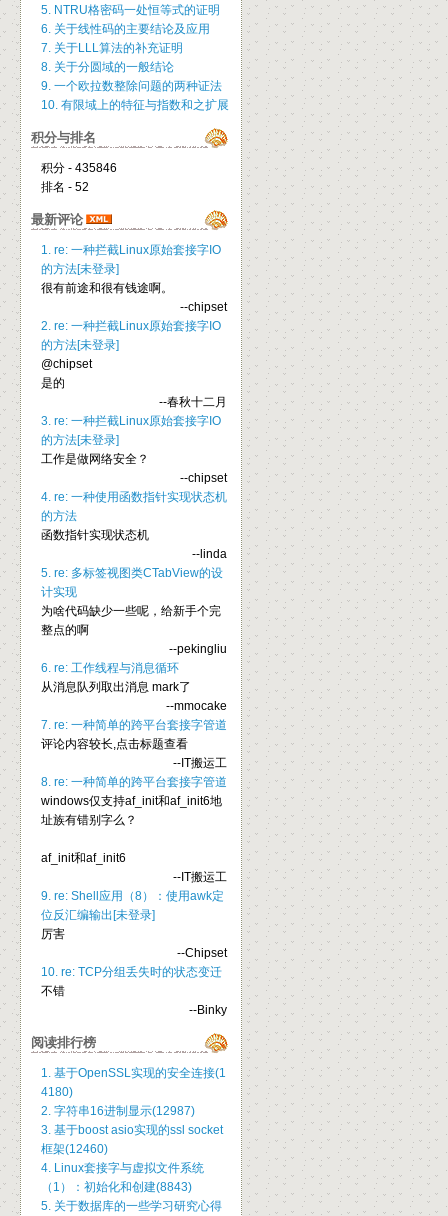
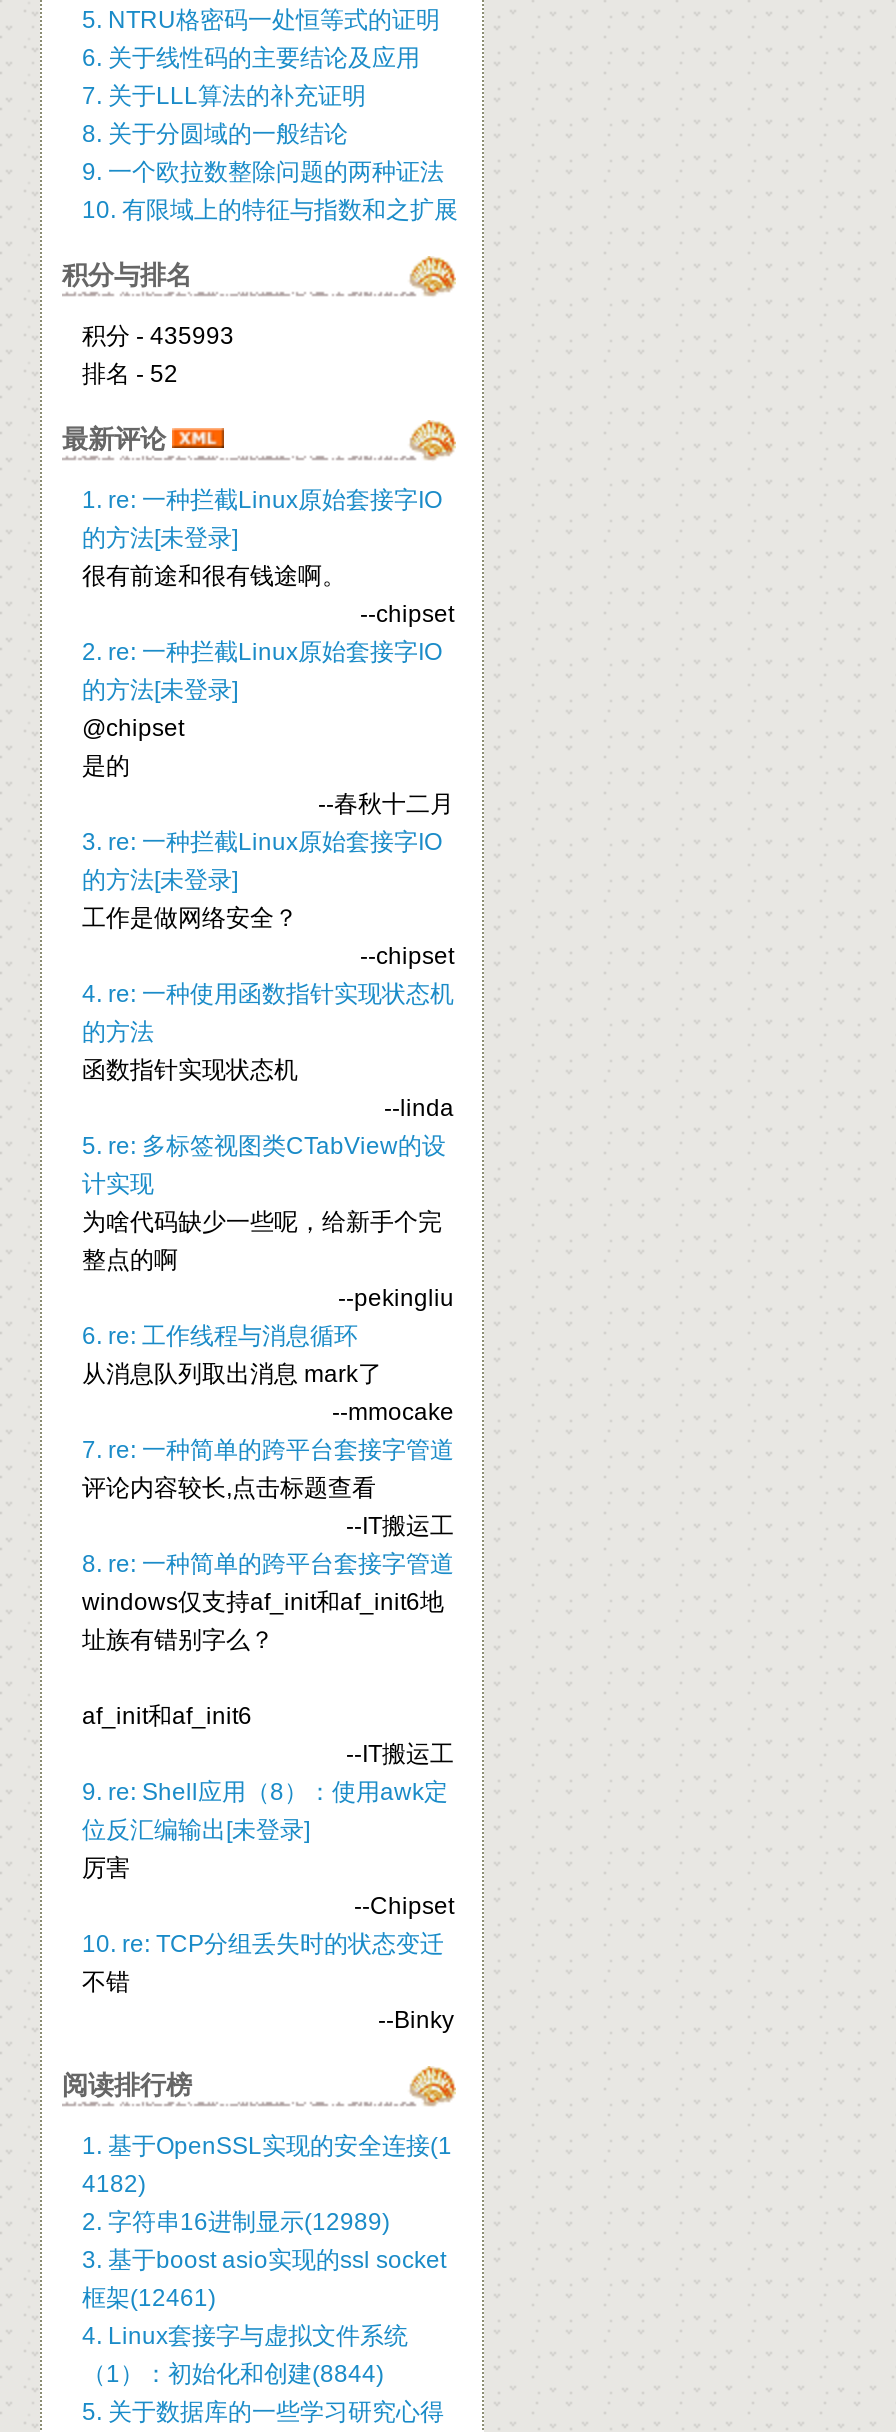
- 积分 - 435846
+ 积分 - 435993

- 4180)
+ 4182)

- 2. 字符串16进制显示(12987)
+ 2. 字符串16进制显示(12989)

- 框架(12460)
+ 框架(12461)

- （1）：初始化和创建(8843)
+ （1）：初始化和创建(8844)
